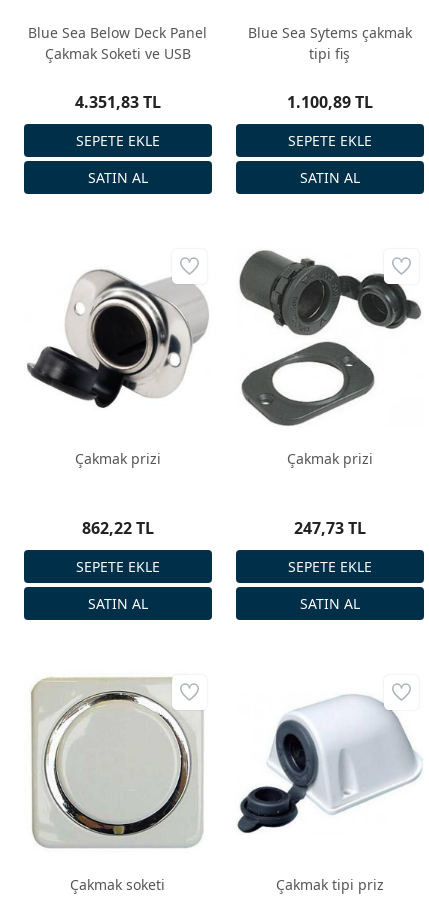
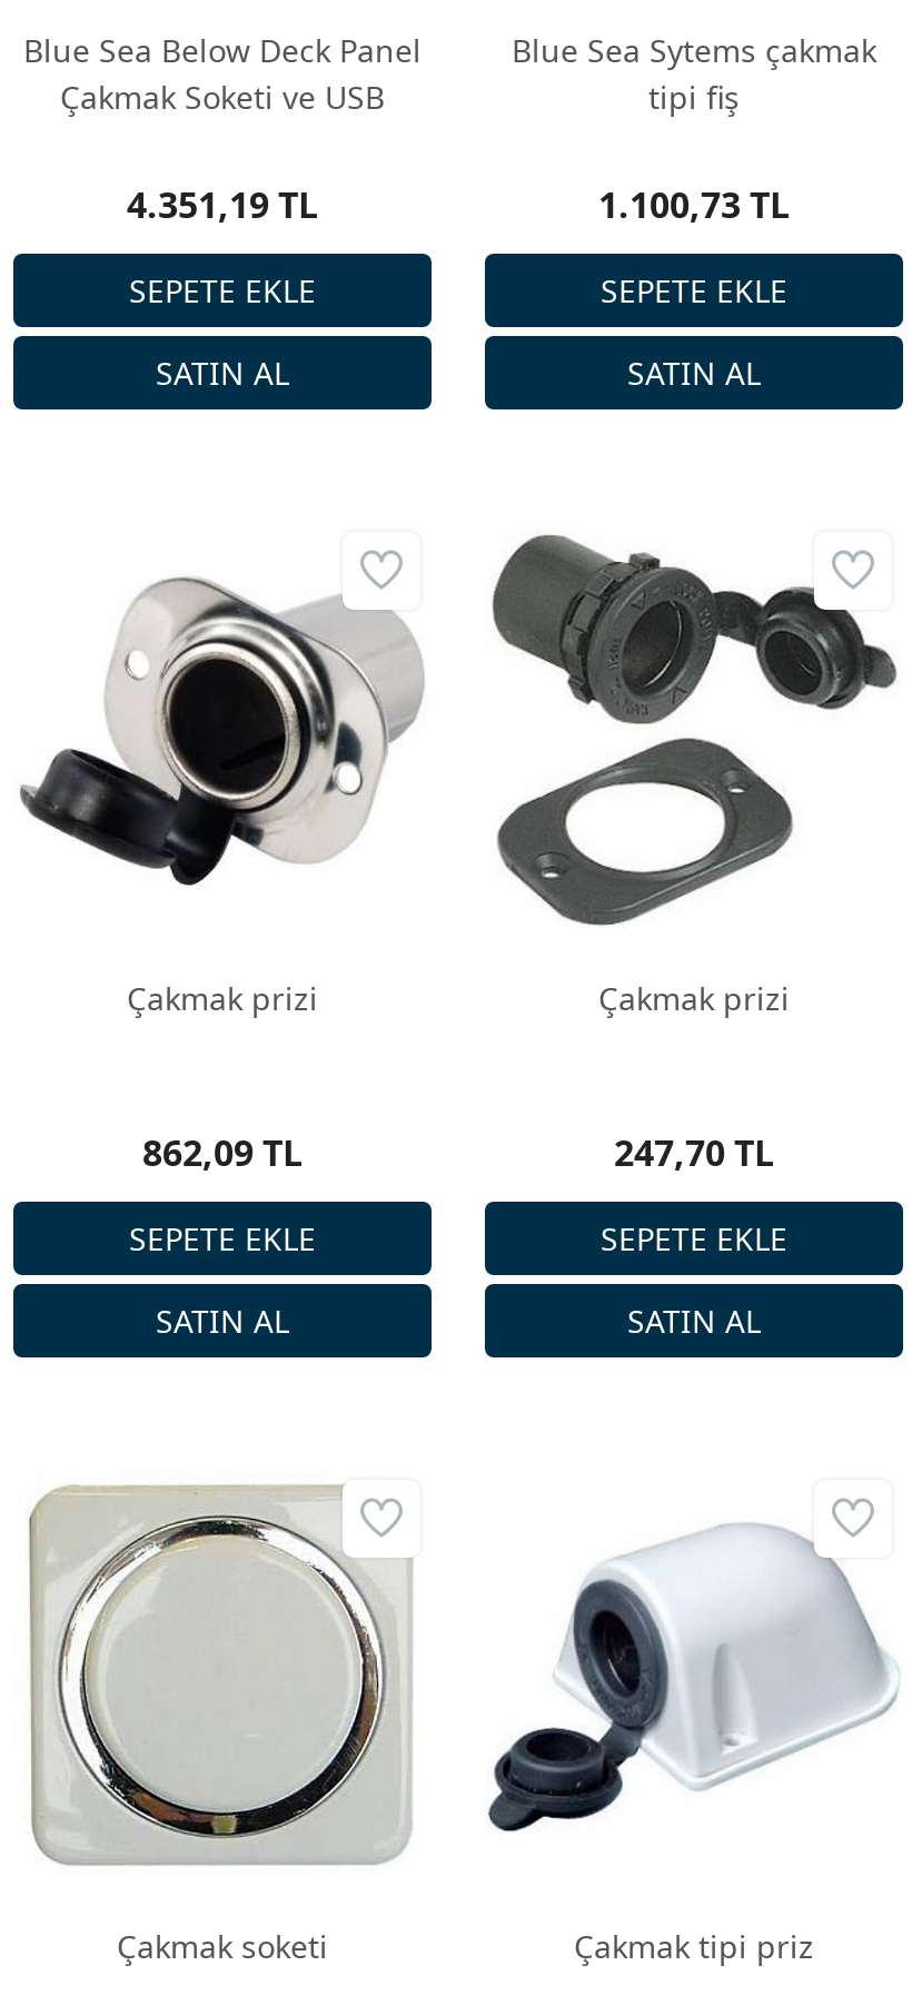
- 4.351,83 TL
+ 4.351,19 TL

- 1.100,89 TL
+ 1.100,73 TL

- 862,22 TL
+ 862,09 TL

- 247,73 TL
+ 247,70 TL
